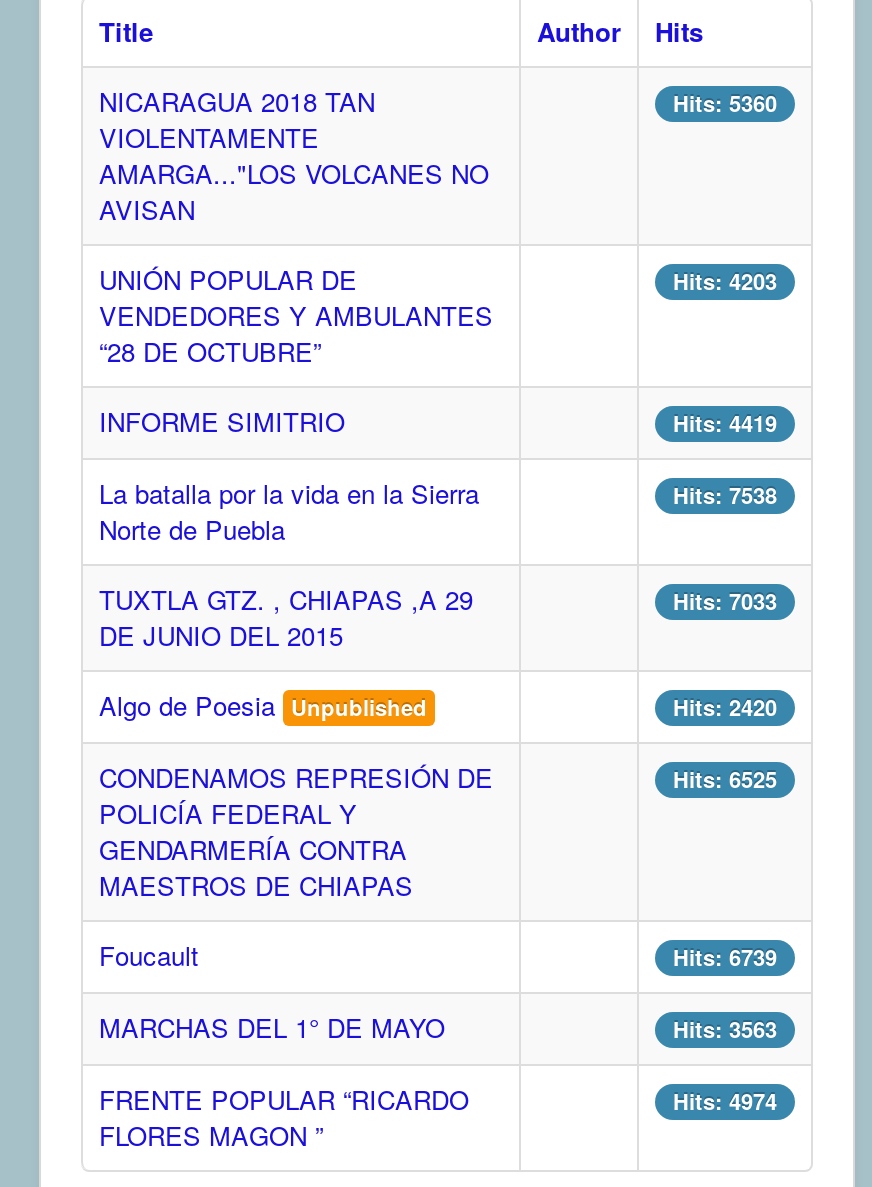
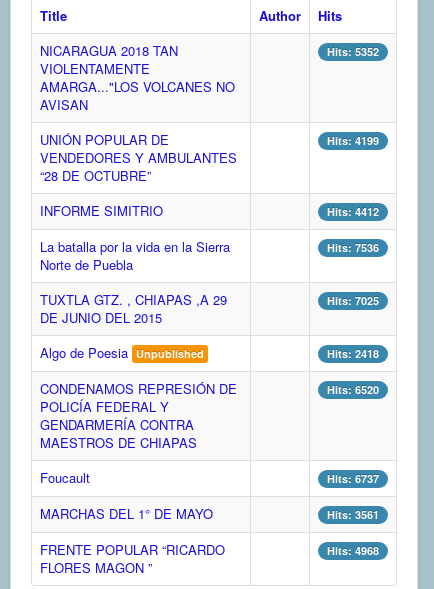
- Hits: 5360
+ Hits: 5352

- Hits: 4203
+ Hits: 4199

- Hits: 4419
+ Hits: 4412

- Hits: 7538
+ Hits: 7536

- Hits: 7033
+ Hits: 7025

- Hits: 2420
+ Hits: 2418

- Hits: 6525
+ Hits: 6520

- Hits: 6739
+ Hits: 6737

- Hits: 3563
+ Hits: 3561

- Hits: 4974
+ Hits: 4968
